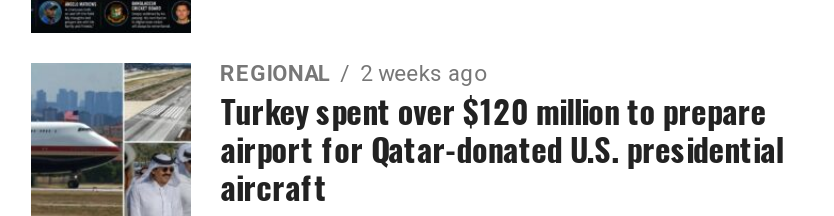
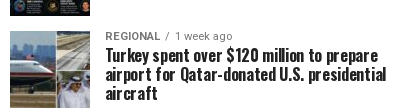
- REGIONAL 2 weeks ago
+ REGIONAL 1 week ago
